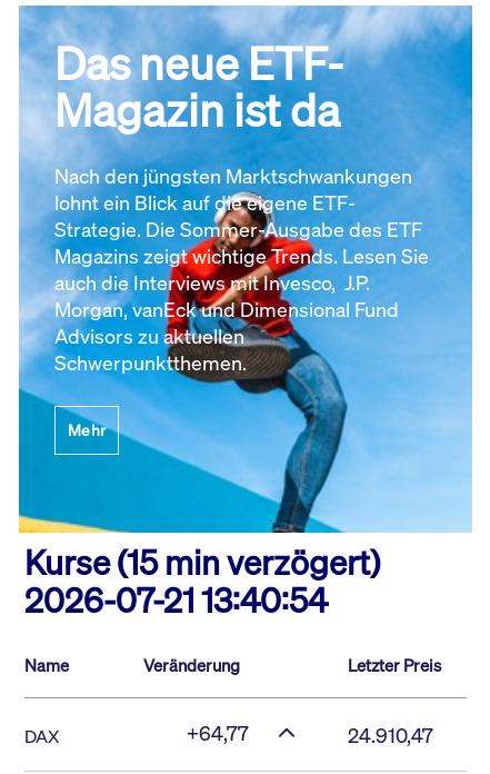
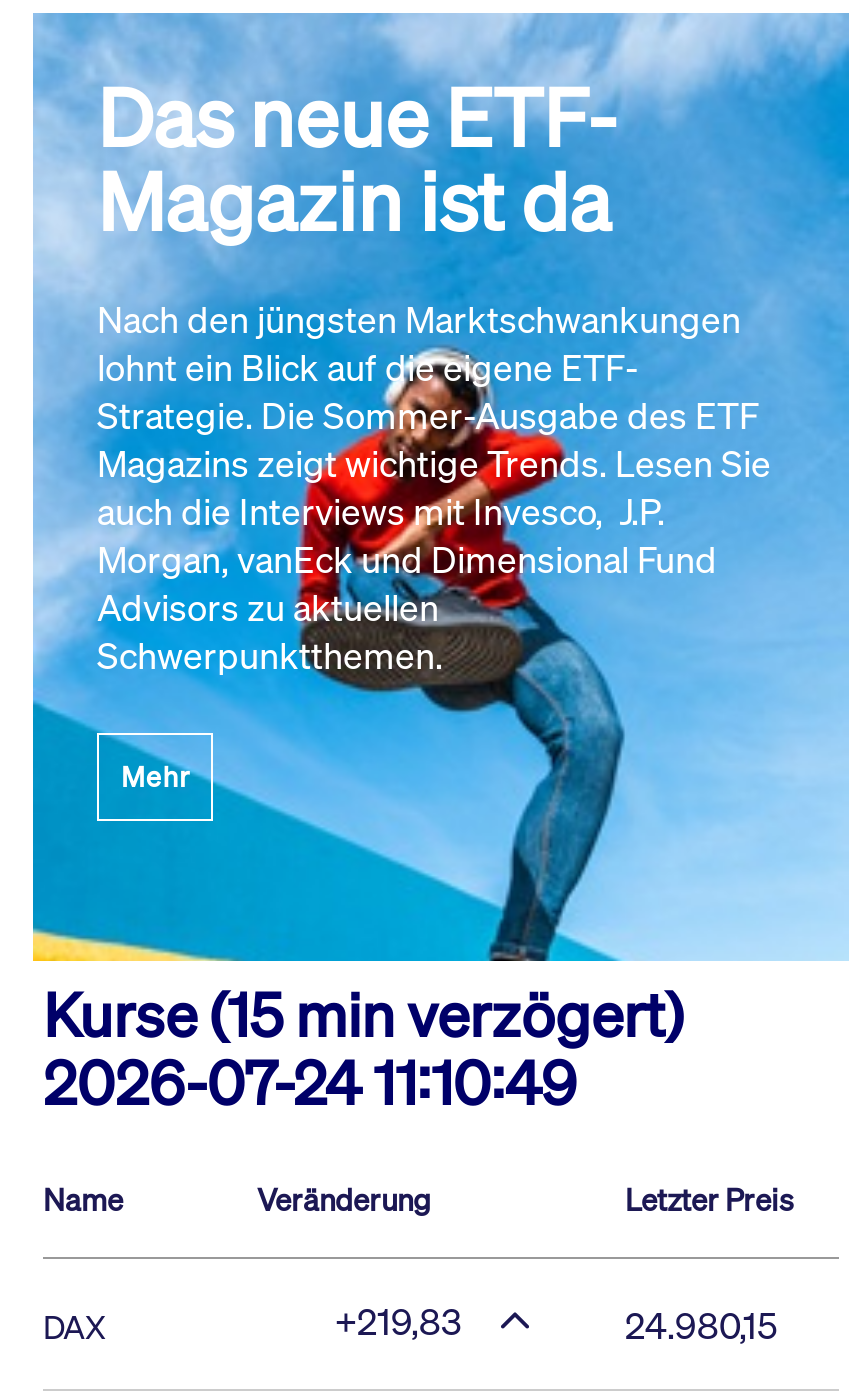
- 2026-07-21 13:40:54
+ 2026-07-24 11:10:49

- +64,77
+ +219,83

- 24.910,47
+ 24.980,15
